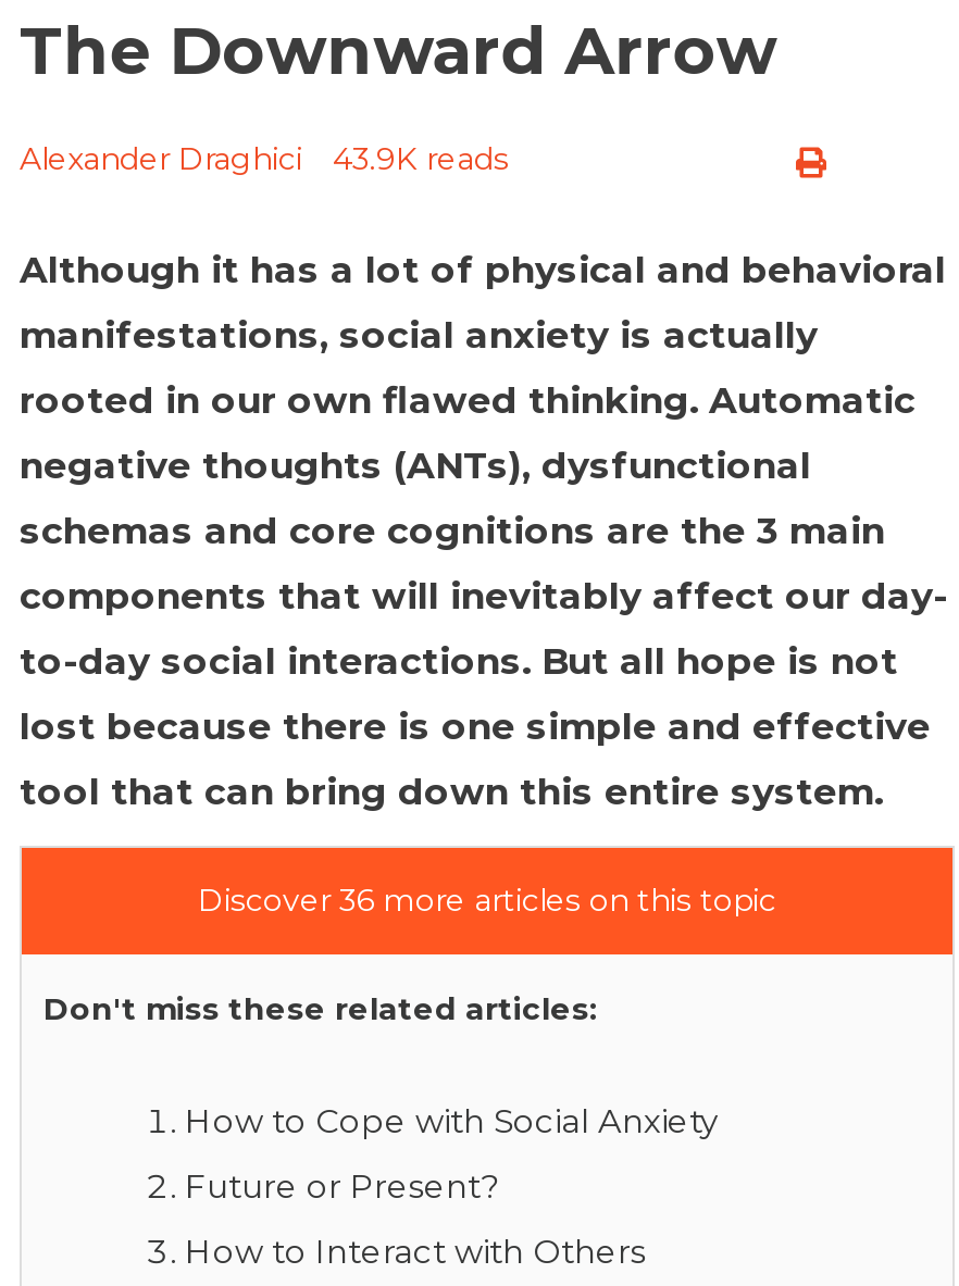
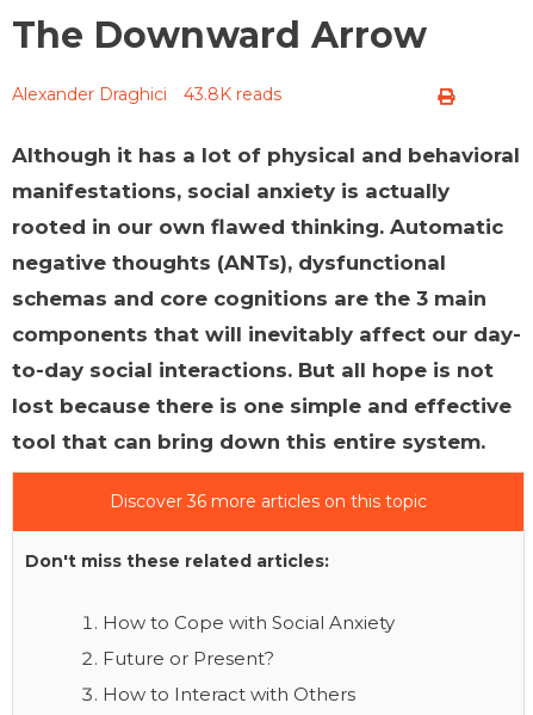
- Alexander Draghici 43.9K reads
+ Alexander Draghici 43.8K reads
